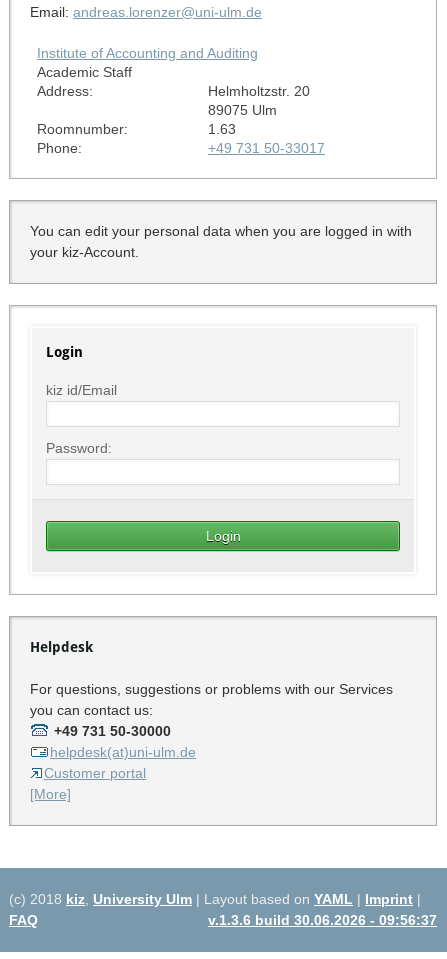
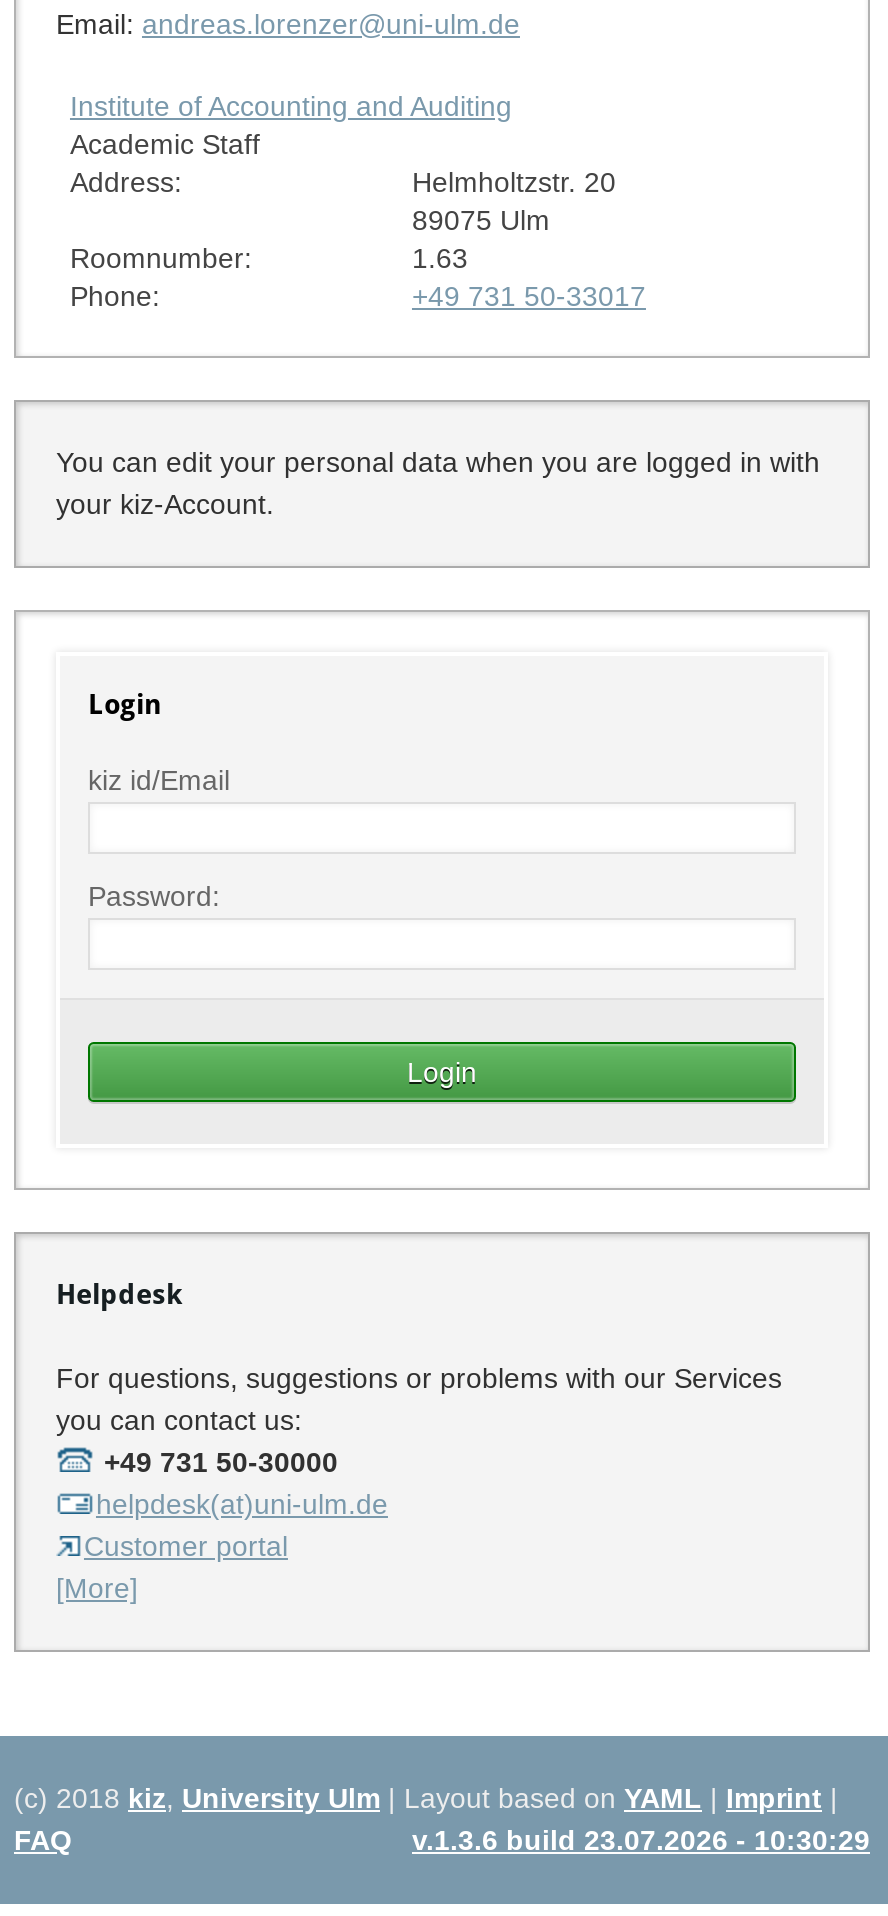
- v.1.3.6 build 30.06.2026 - 09:56:37
+ v.1.3.6 build 23.07.2026 - 10:30:29
